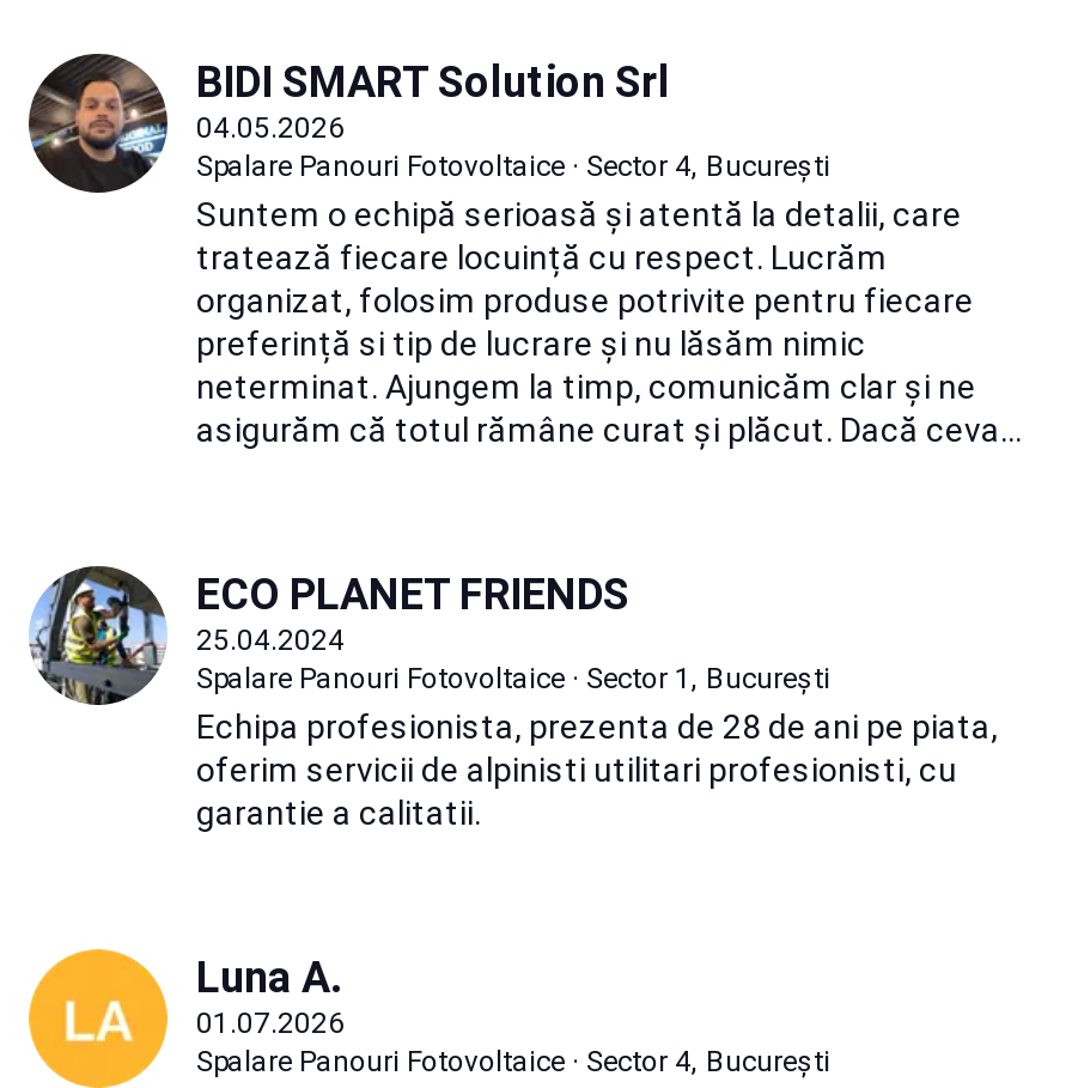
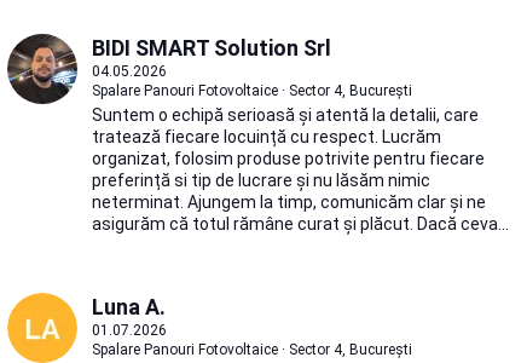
- [image]
- ECO PLANET FRIENDS
- 25.04.2024
- Spalare Panouri Fotovoltaice · Sector 1, București
- Echipa profesionista, prezenta de 28 de ani pe piata,
- oferim servicii de alpinisti utilitari profesionisti, cu
- garantie a calitatii.
